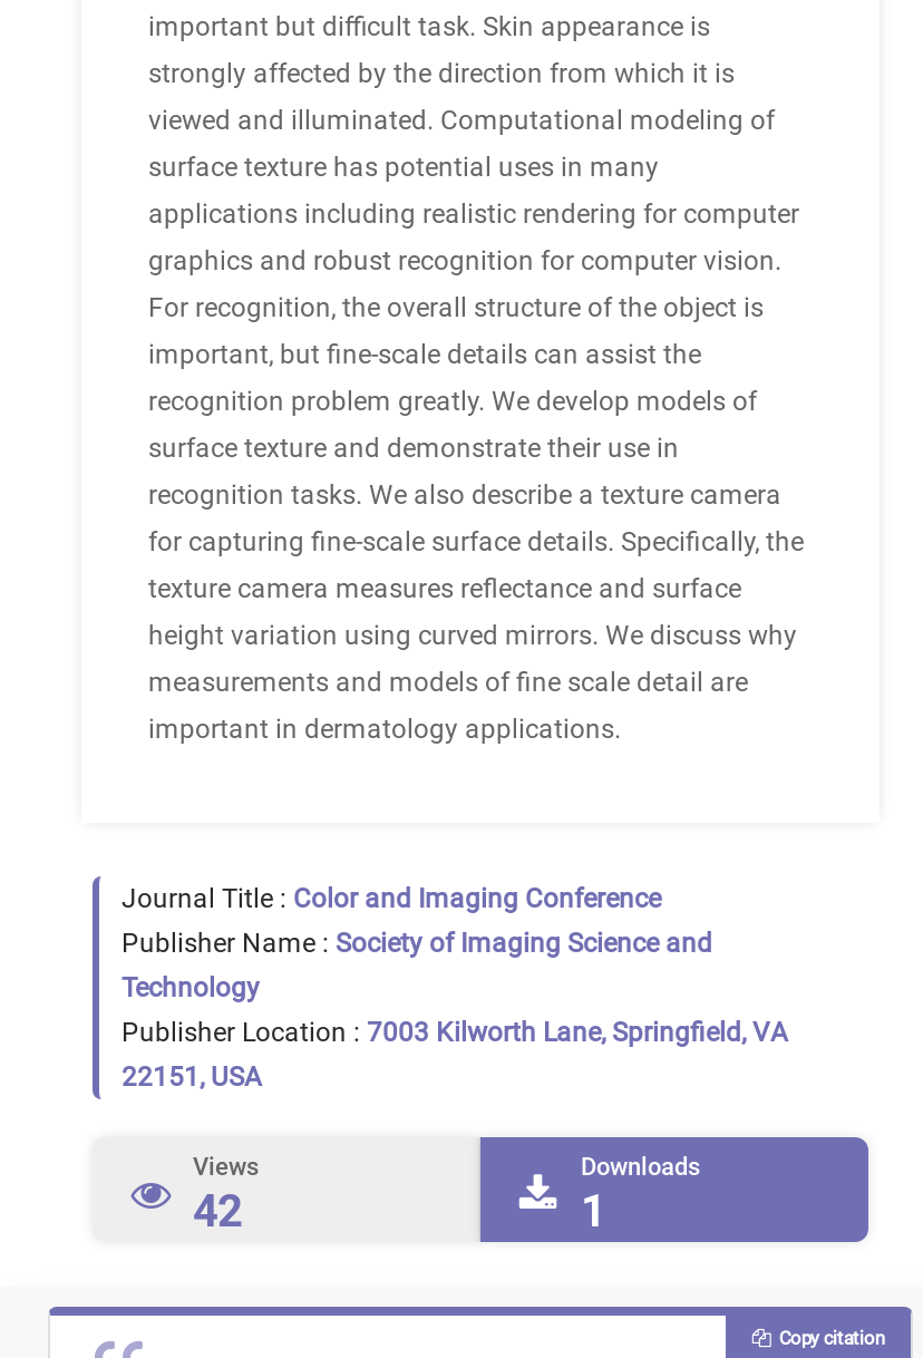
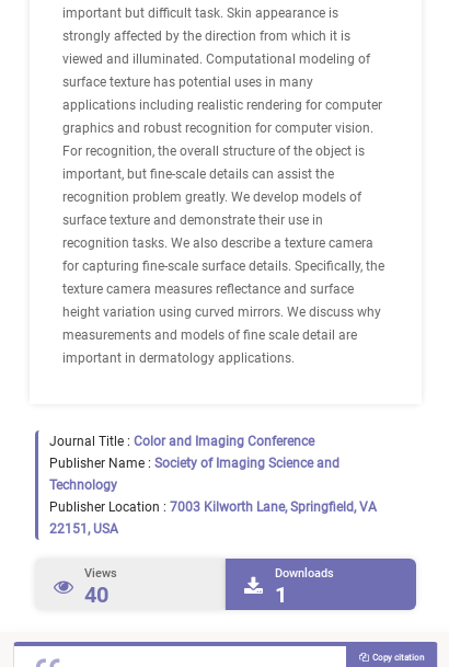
- 42
+ 40
